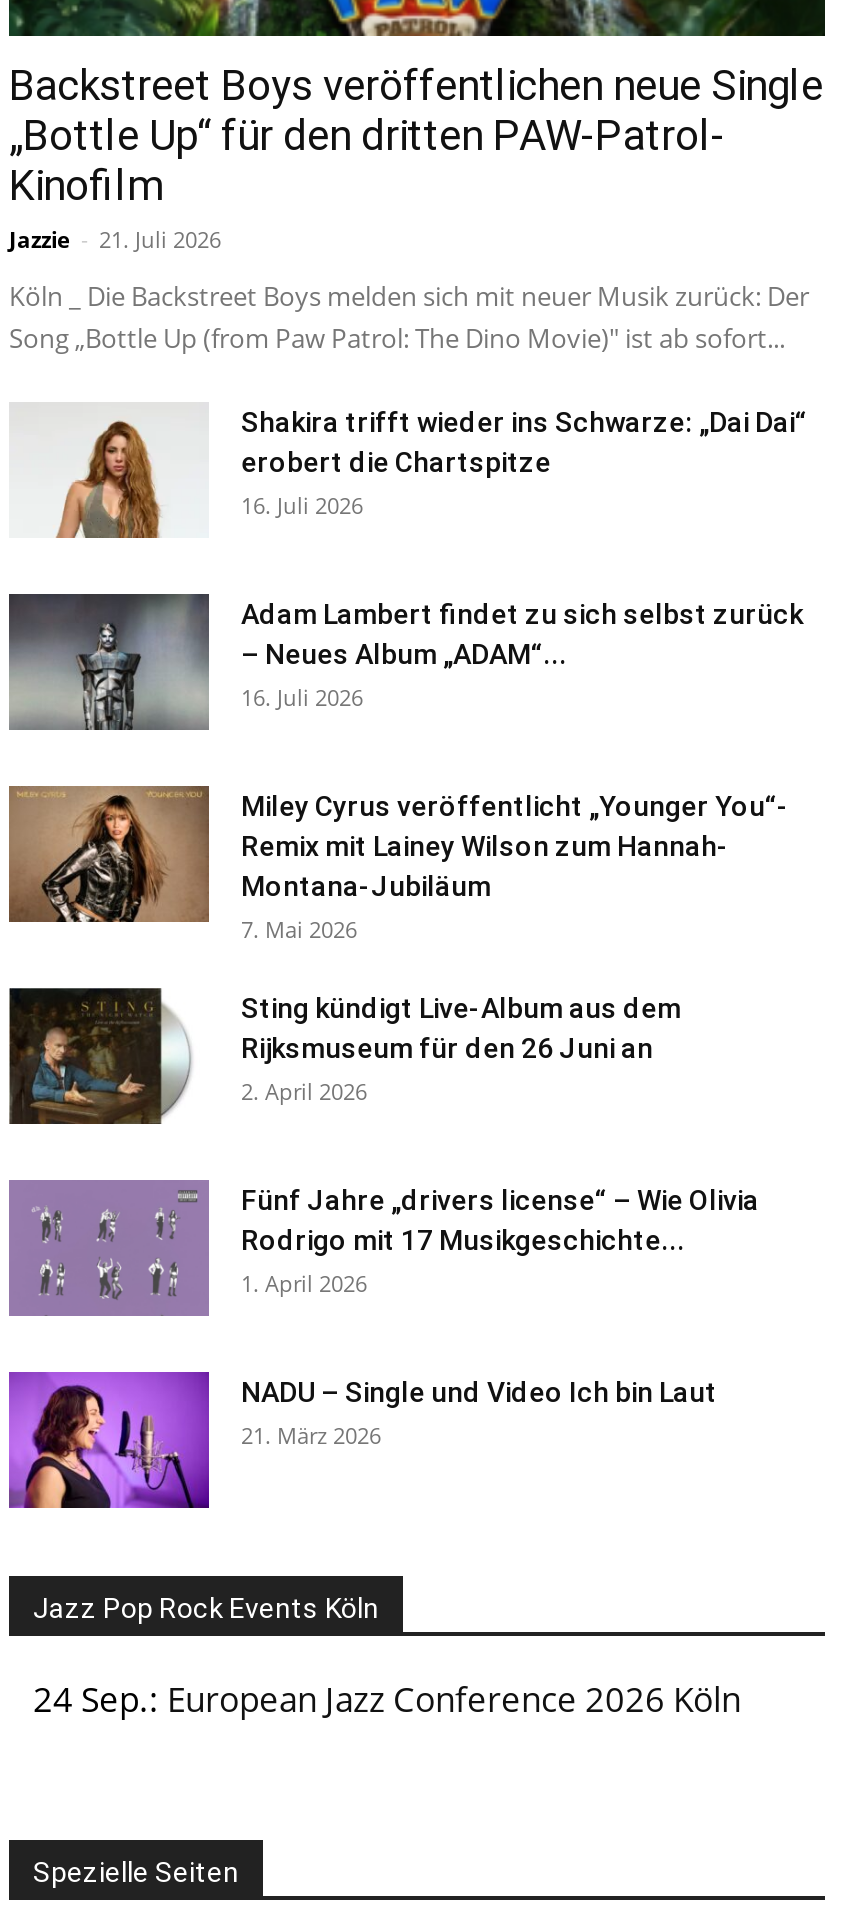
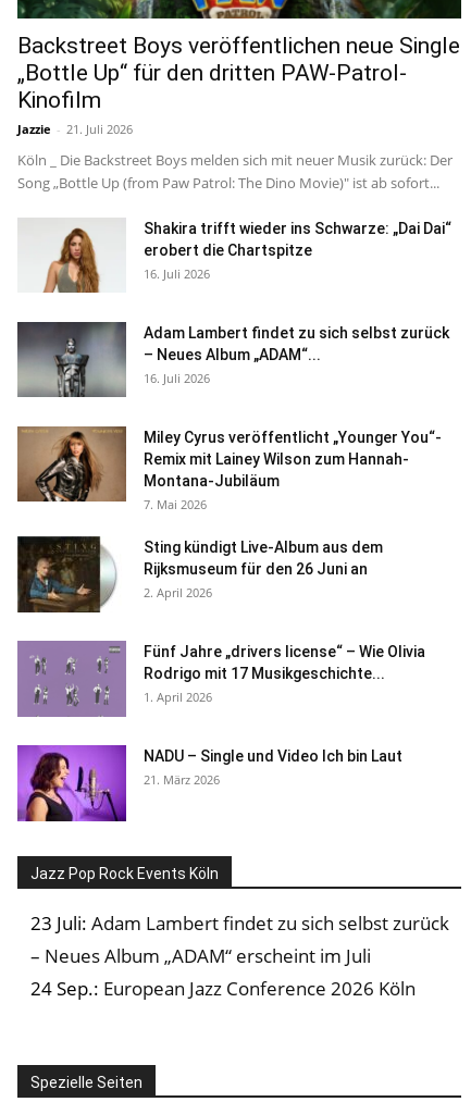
+ 23 Juli: Adam Lambert findet zu sich selbst zurück
+ – Neues Album „ADAM“ erscheint im Juli
